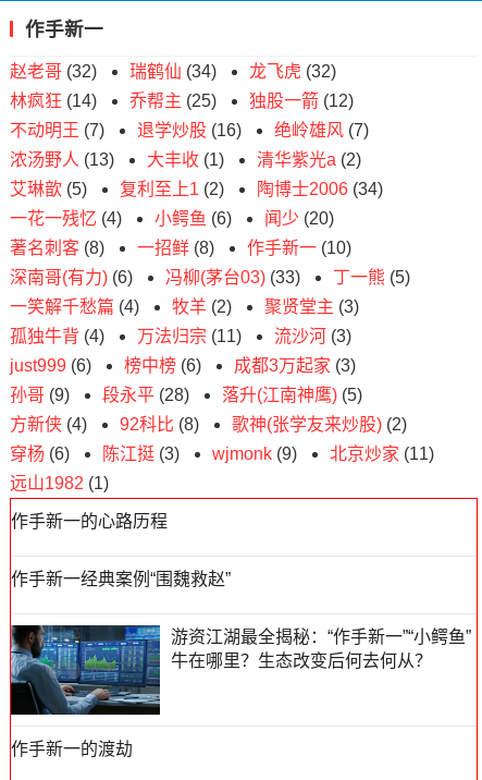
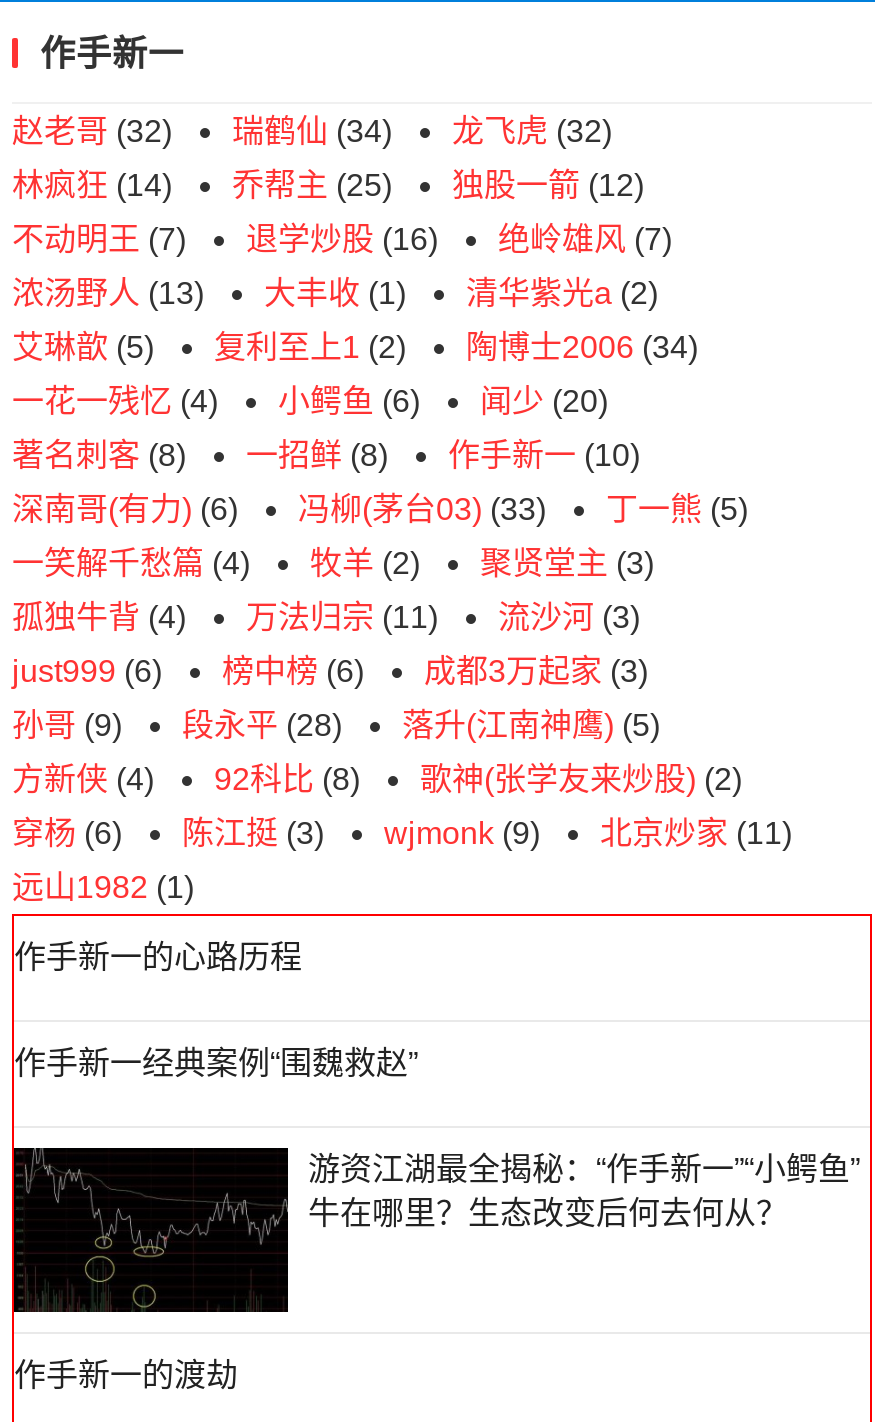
- [image]
+ [image]
